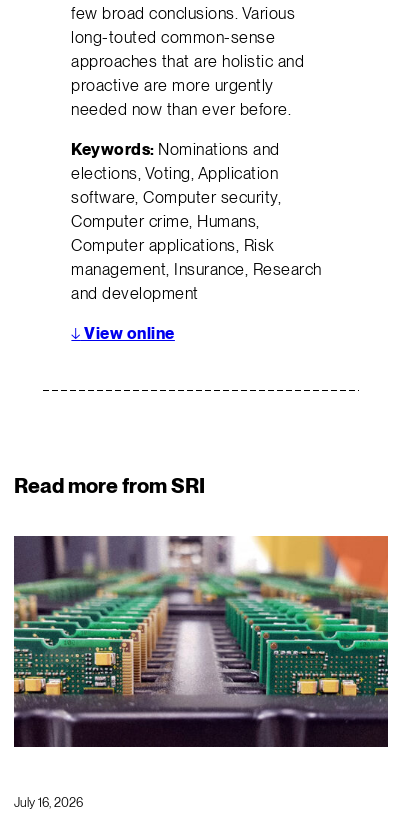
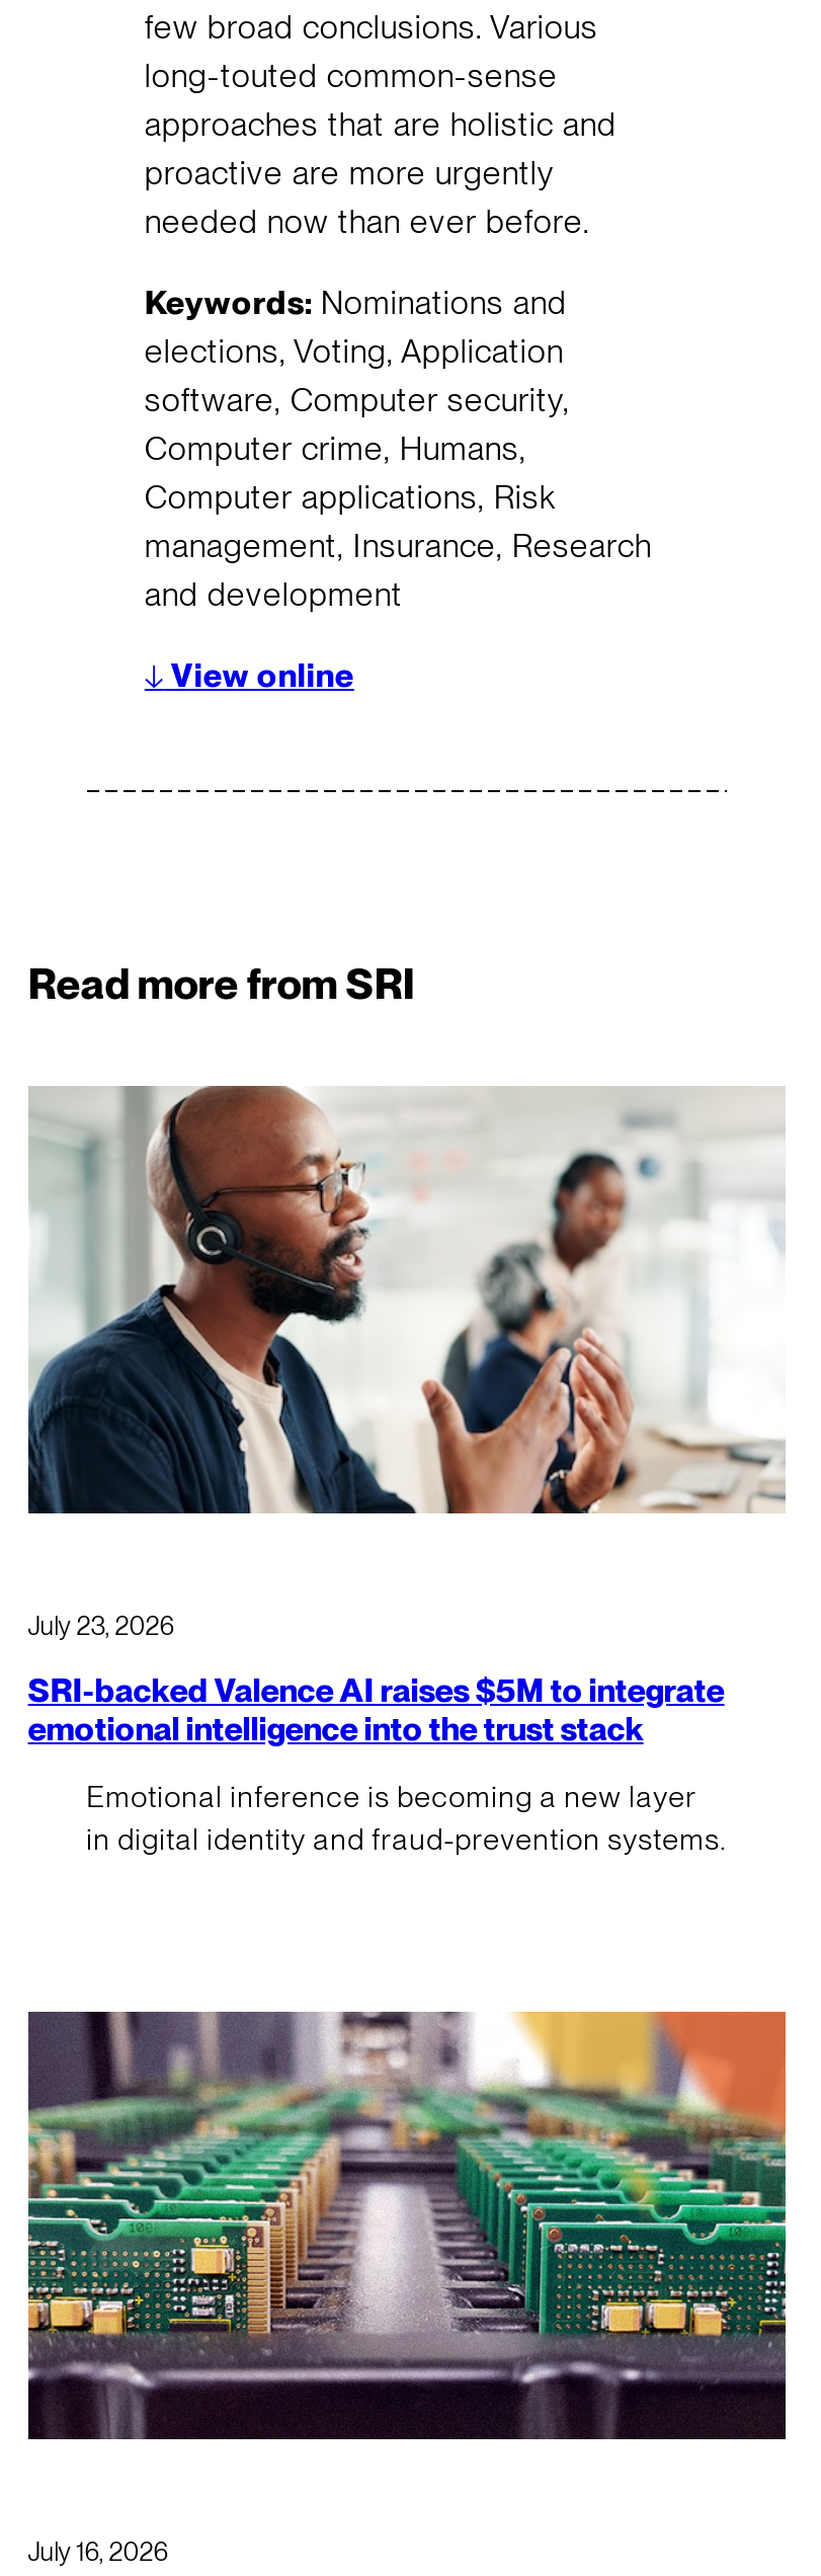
+ July 23, 2026
+ SRI-backed Valence AI raises $5M to integrate
+ emotional intelligence into the trust stack
+ Emotional inference is becoming a new layer
+ in digital identity and fraud-prevention systems.

+ [image]
